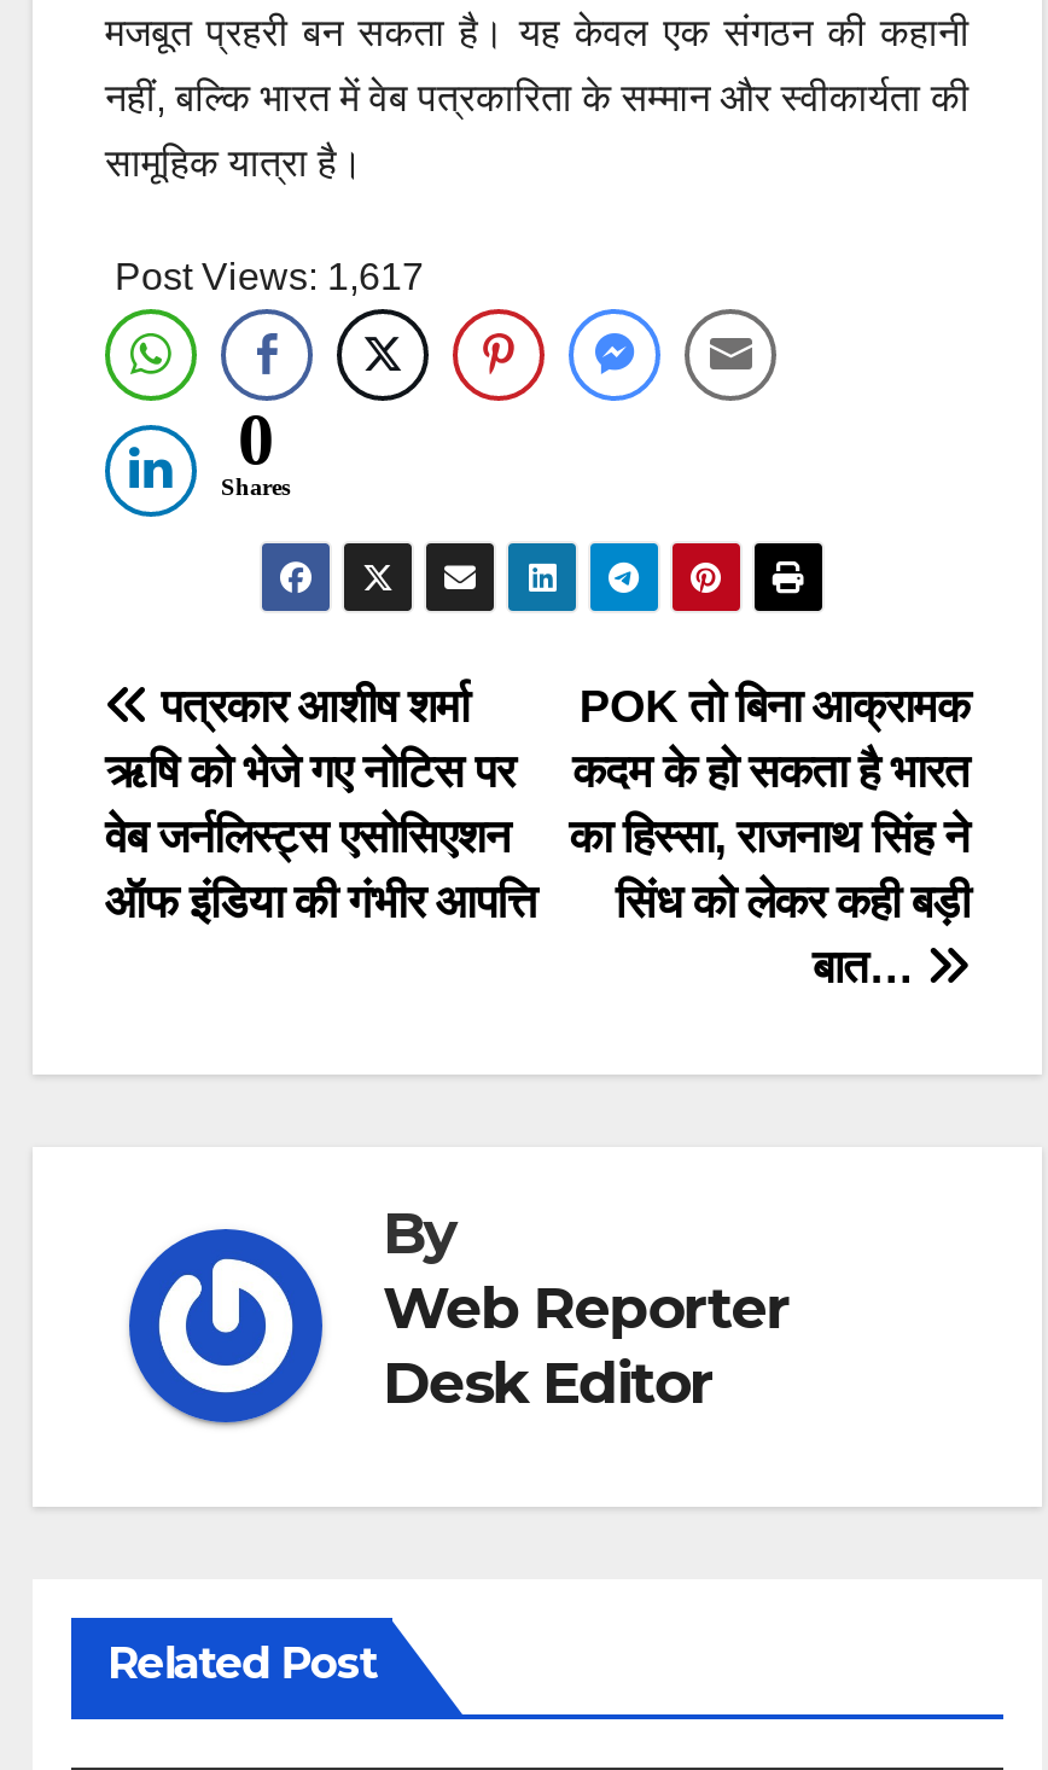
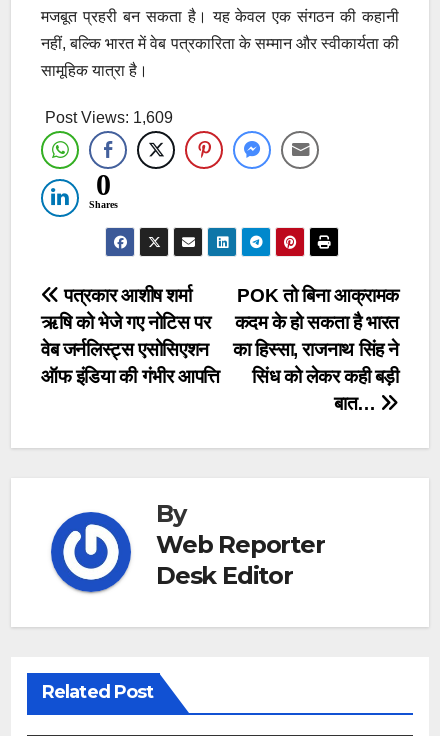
- Post Views: 1,617
+ Post Views: 1,609
